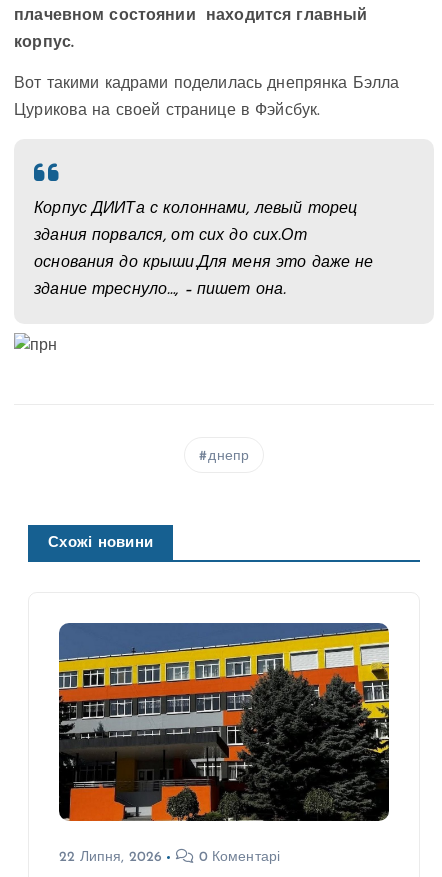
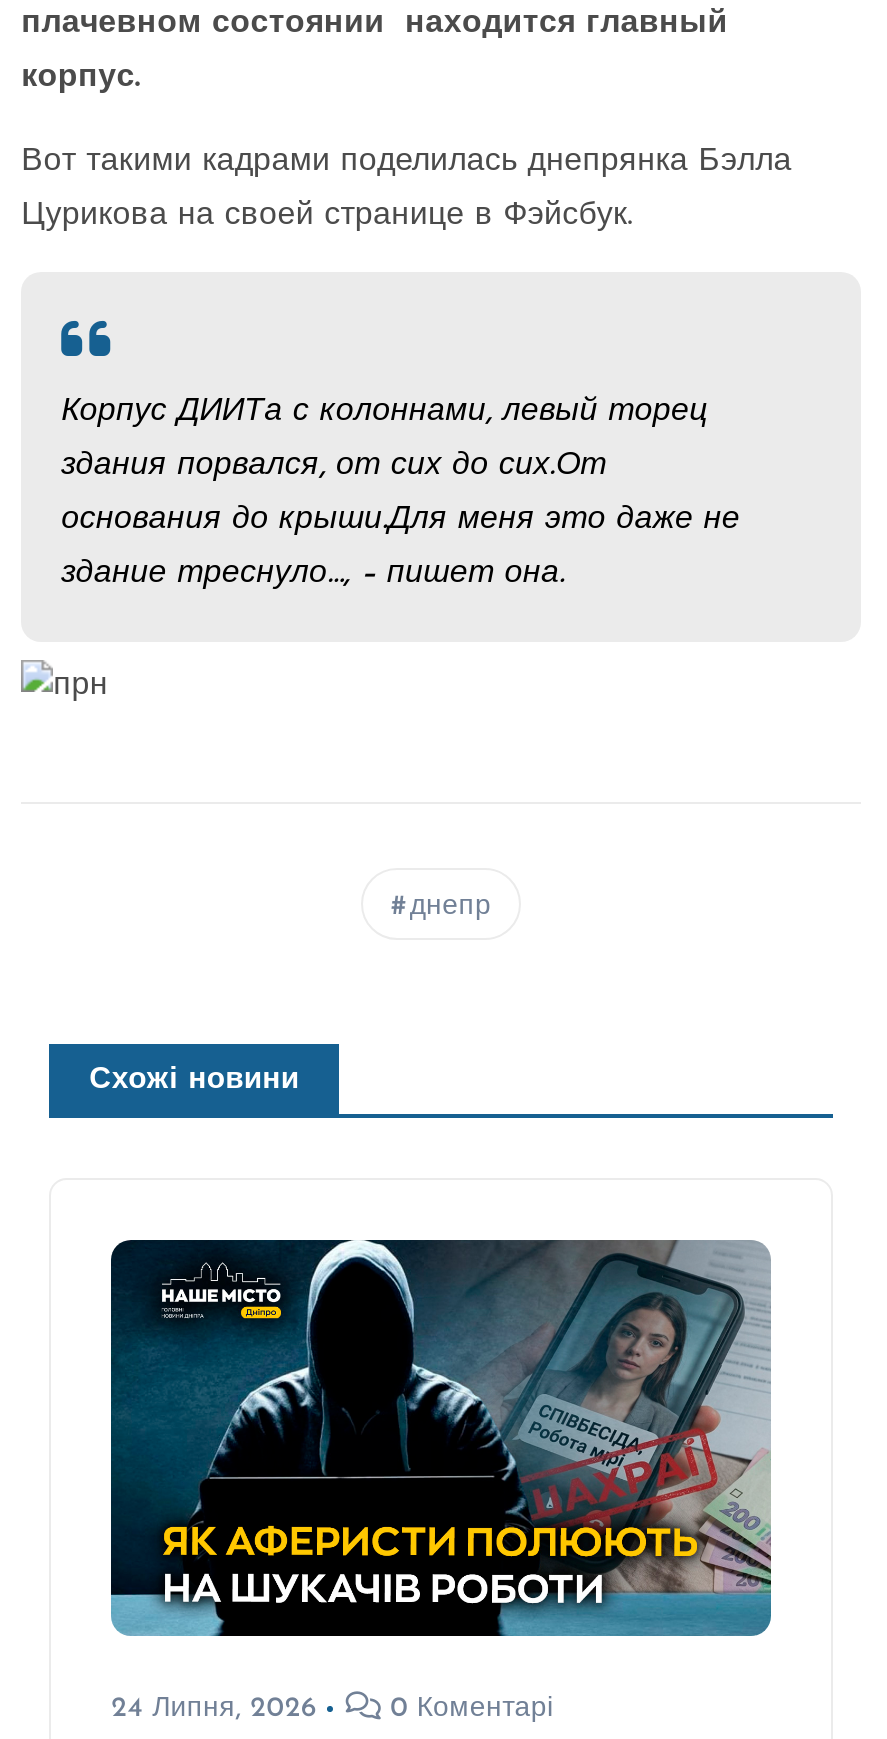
- [image]
- 22 Липня, 2026
+ [image]
+ 24 Липня, 2026
